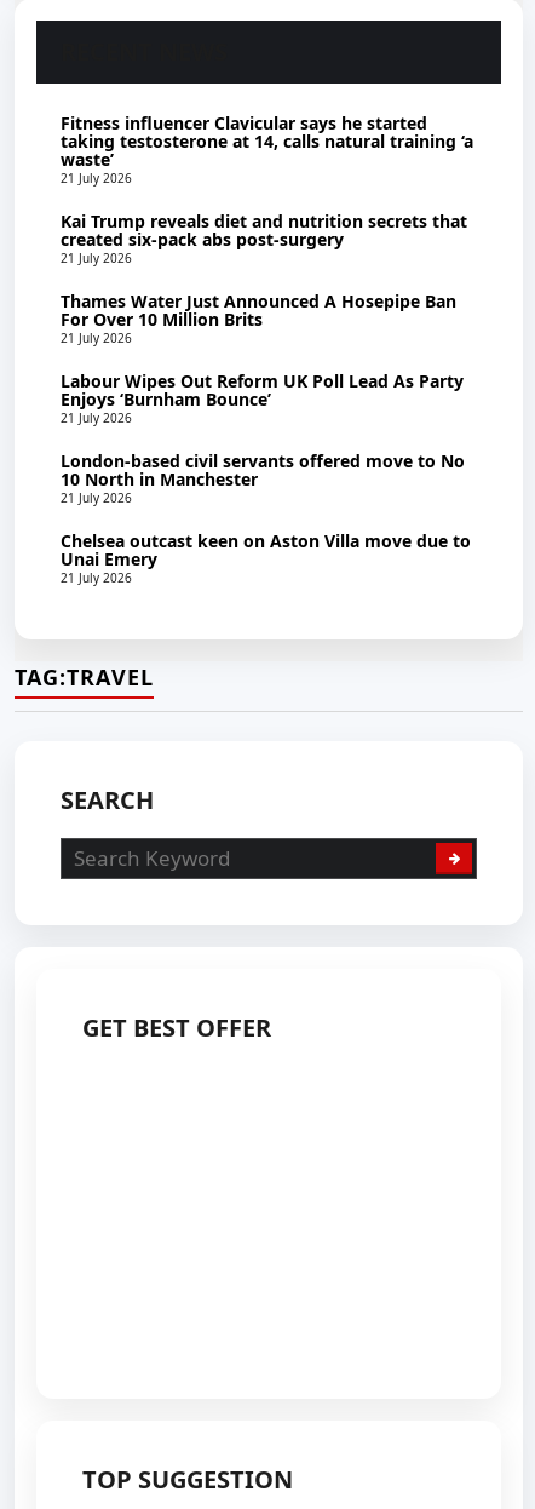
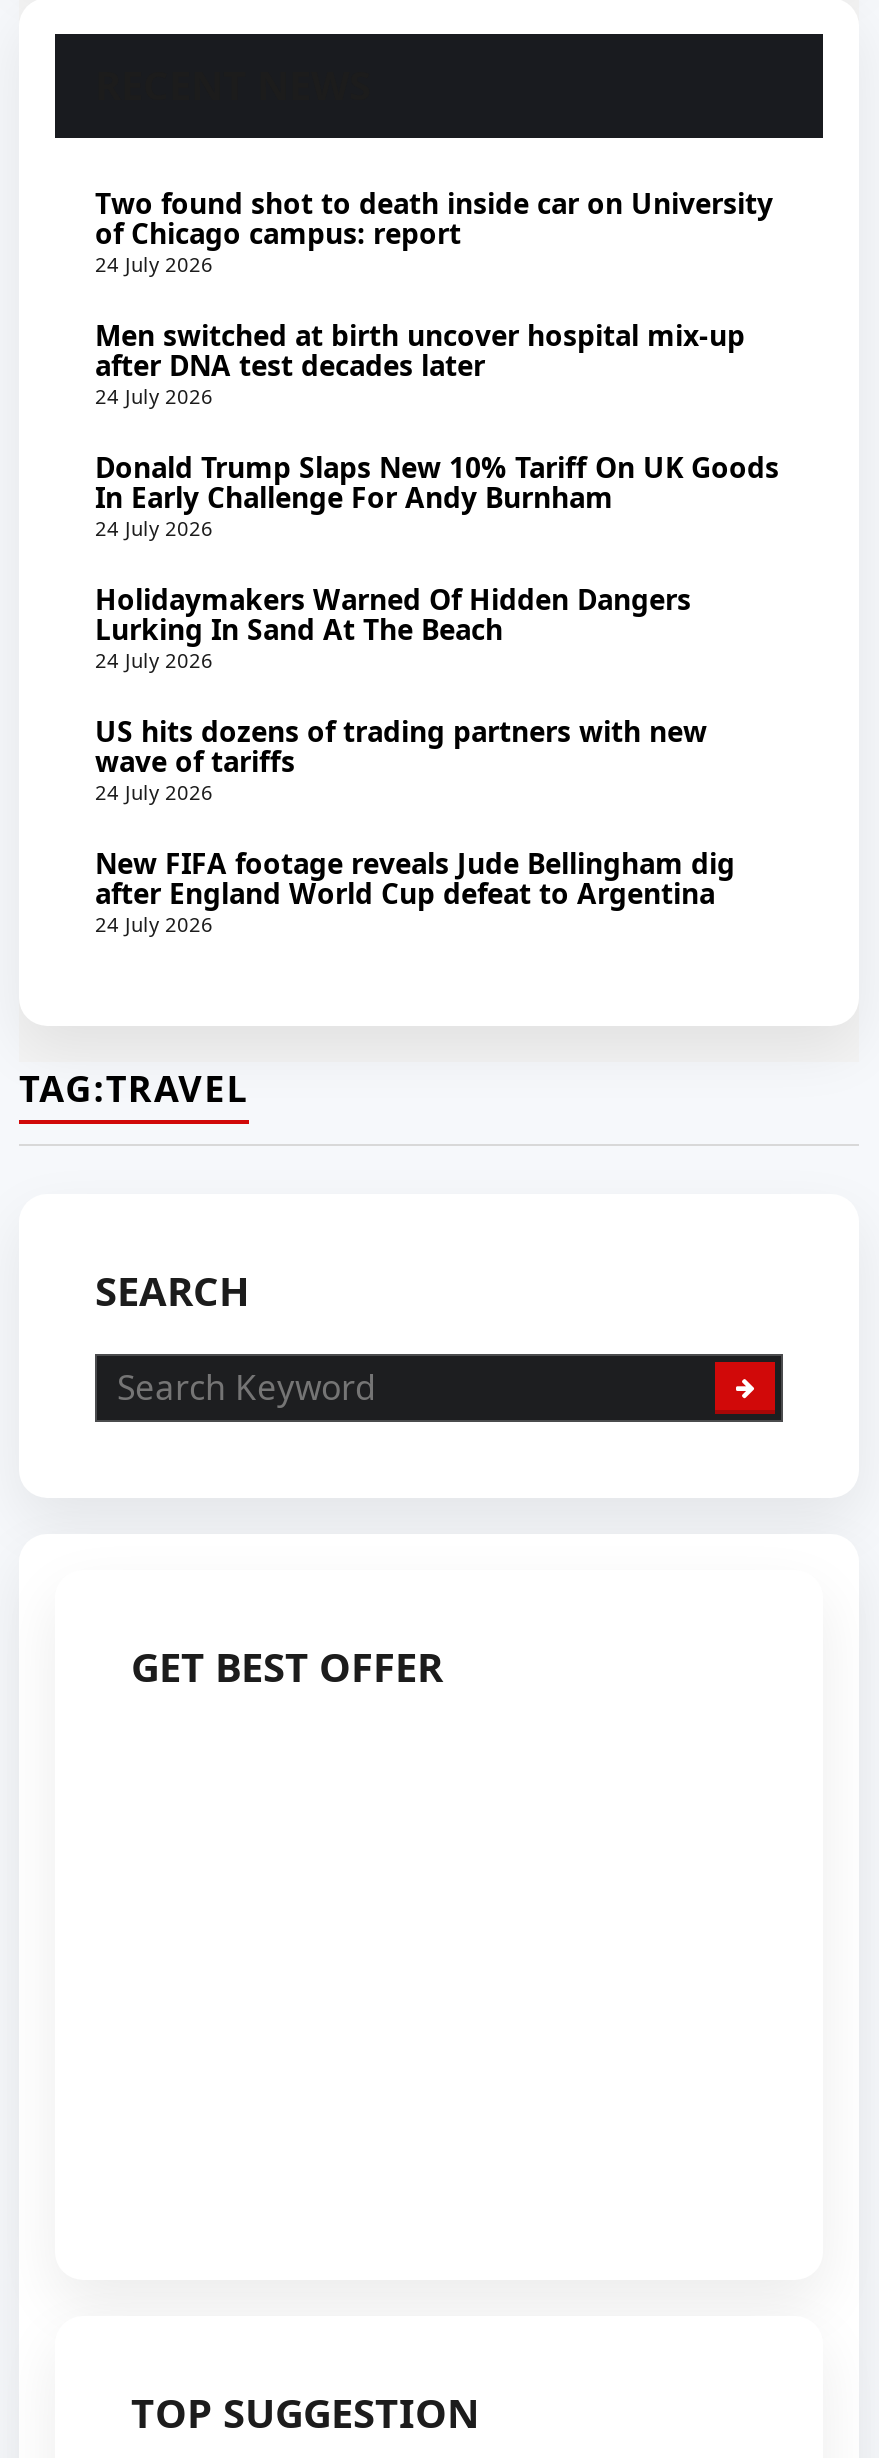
- Fitness influencer Clavicular says he started
- taking testosterone at 14, calls natural training ‘a
- waste’
- 21 July 2026
+ Two found shot to death inside car on University
+ of Chicago campus: report
+ 24 July 2026

- Kai Trump reveals diet and nutrition secrets that
- created six-pack abs post-surgery
- 21 July 2026
+ Men switched at birth uncover hospital mix-up
+ after DNA test decades later
+ 24 July 2026

- Thames Water Just Announced A Hosepipe Ban
- For Over 10 Million Brits
- 21 July 2026
+ Donald Trump Slaps New 10% Tariff On UK Goods
+ In Early Challenge For Andy Burnham
+ 24 July 2026

- Labour Wipes Out Reform UK Poll Lead As Party
- Enjoys ‘Burnham Bounce’
- 21 July 2026
+ Holidaymakers Warned Of Hidden Dangers
+ Lurking In Sand At The Beach
+ 24 July 2026

- London-based civil servants offered move to No
- 10 North in Manchester
- 21 July 2026
+ US hits dozens of trading partners with new
+ wave of tariffs
+ 24 July 2026

- Chelsea outcast keen on Aston Villa move due to
- Unai Emery
- 21 July 2026
+ New FIFA footage reveals Jude Bellingham dig
+ after England World Cup defeat to Argentina
+ 24 July 2026
